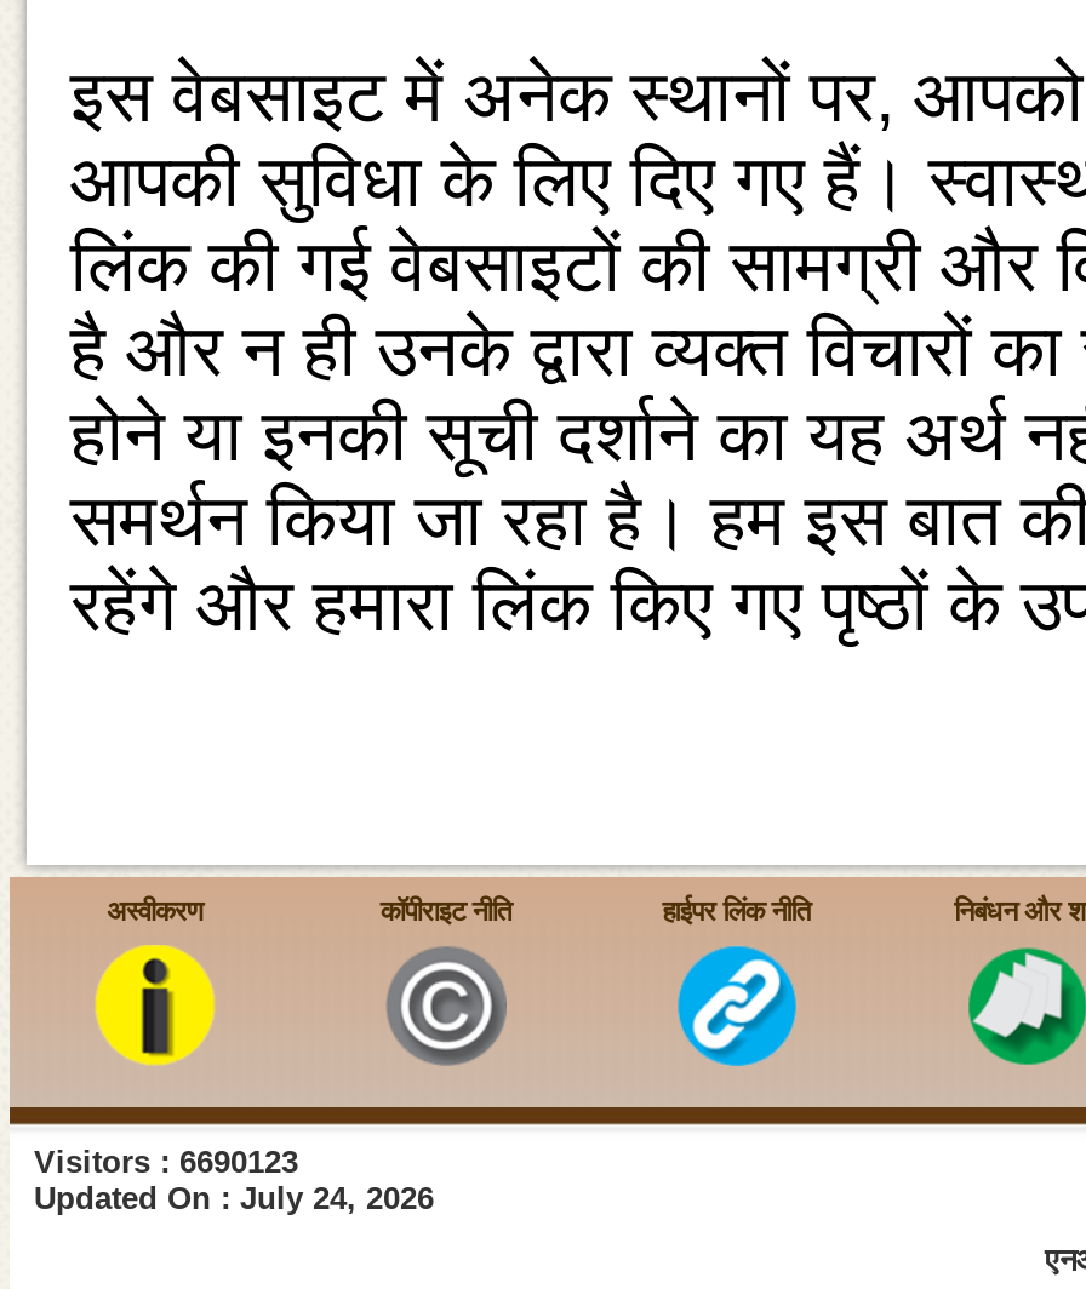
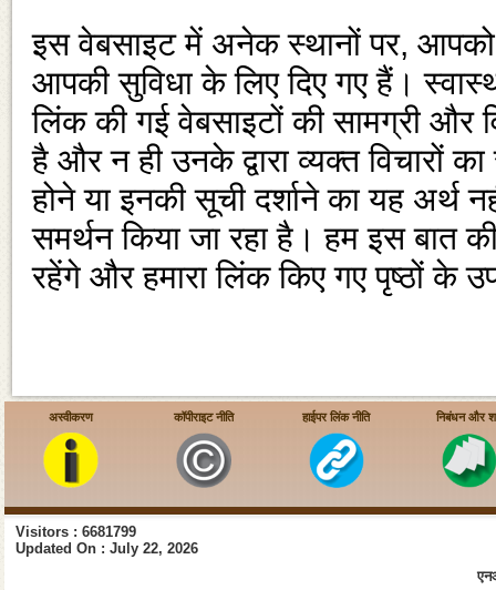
- Visitors : 6690123
+ Visitors : 6681799

- Updated On : July 24, 2026
+ Updated On : July 22, 2026
